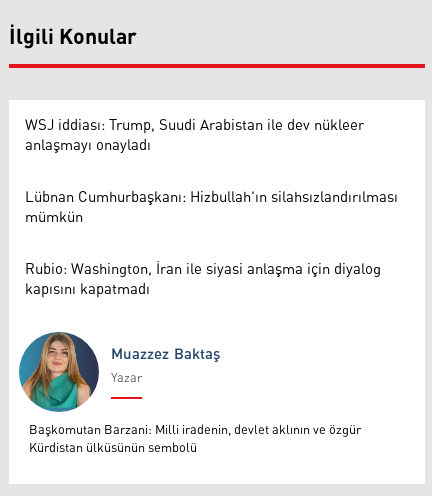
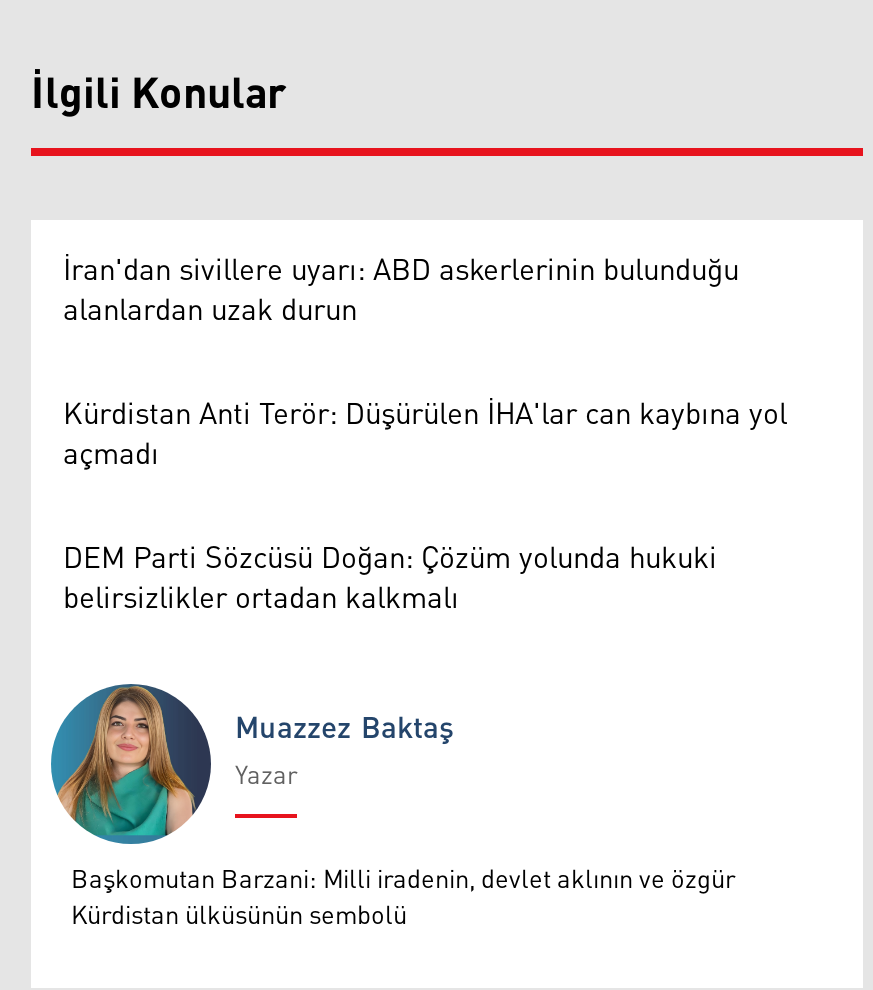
- WSJ iddiası: Trump, Suudi Arabistan ile dev nükleer
- anlaşmayı onayladı
+ İran'dan sivillere uyarı: ABD askerlerinin bulunduğu
+ alanlardan uzak durun

- Lübnan Cumhurbaşkanı: Hizbullah'ın silahsızlandırılması
- mümkün
+ Kürdistan Anti Terör: Düşürülen İHA'lar can kaybına yol
+ açmadı

- Rubio: Washington, İran ile siyasi anlaşma için diyalog
- kapısını kapatmadı
+ DEM Parti Sözcüsü Doğan: Çözüm yolunda hukuki
+ belirsizlikler ortadan kalkmalı
